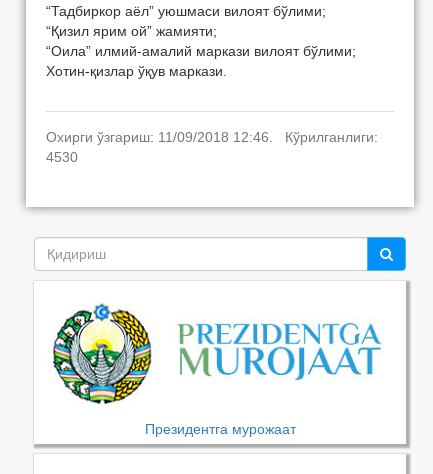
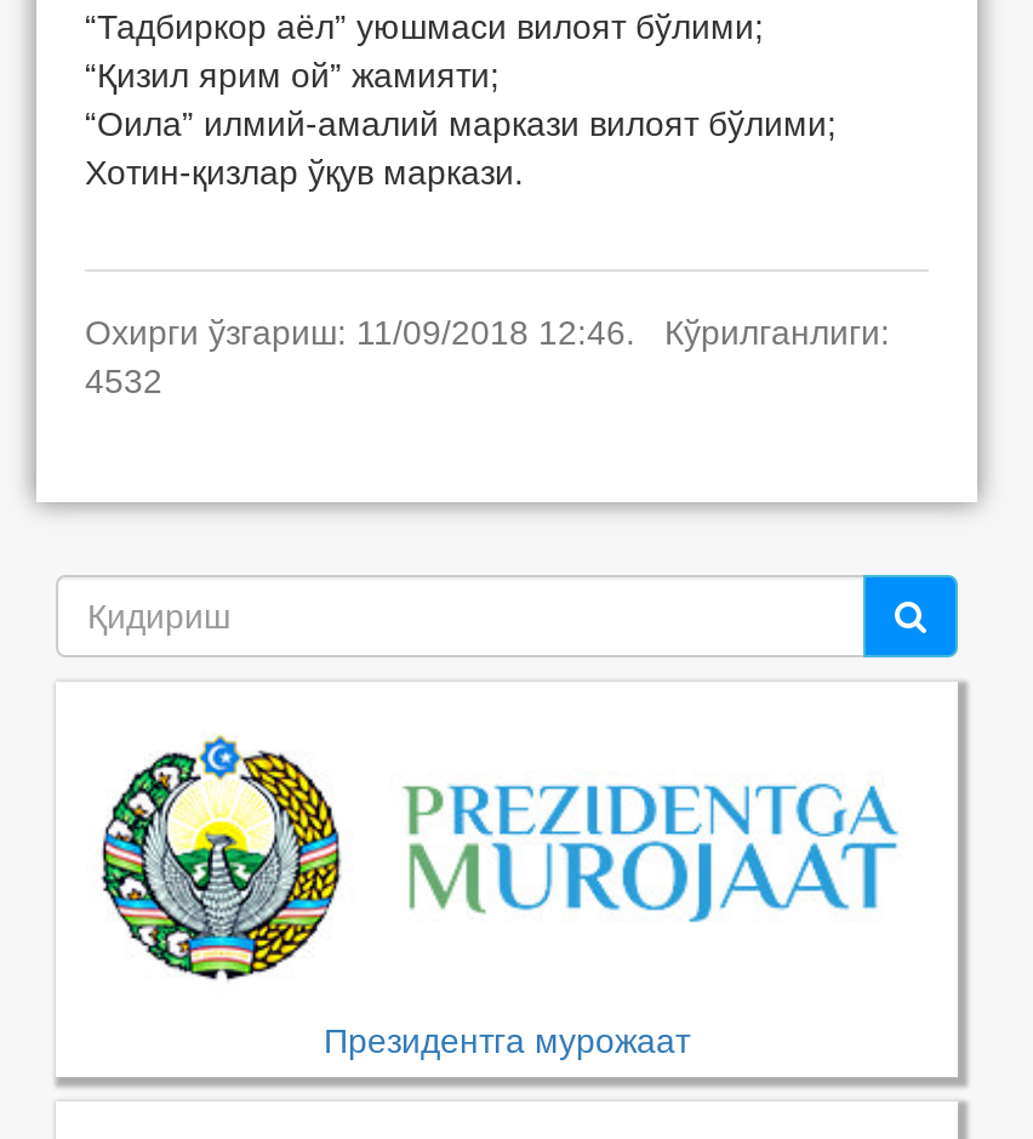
- 4530
+ 4532
